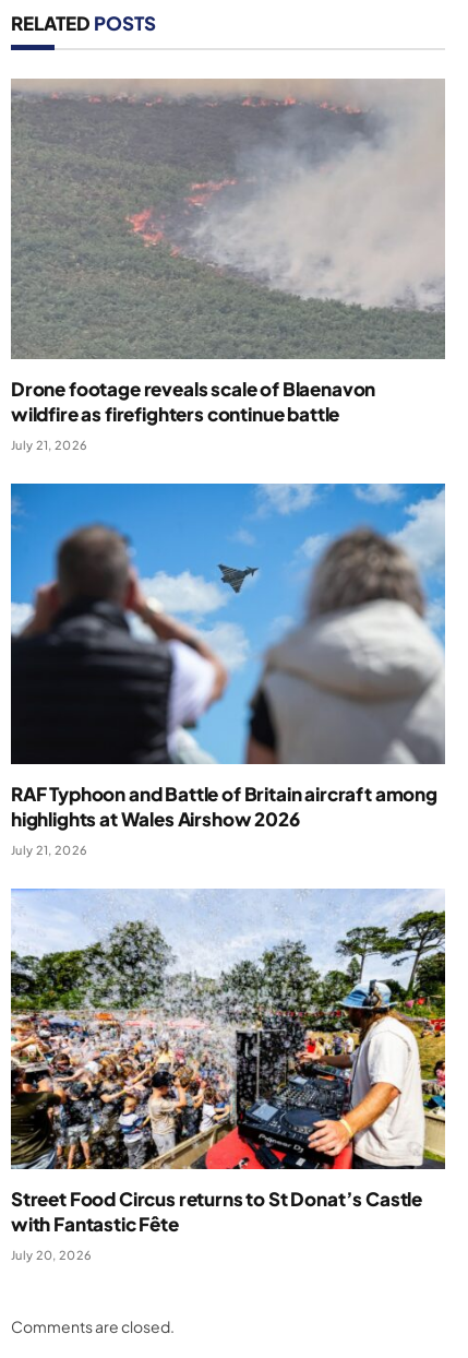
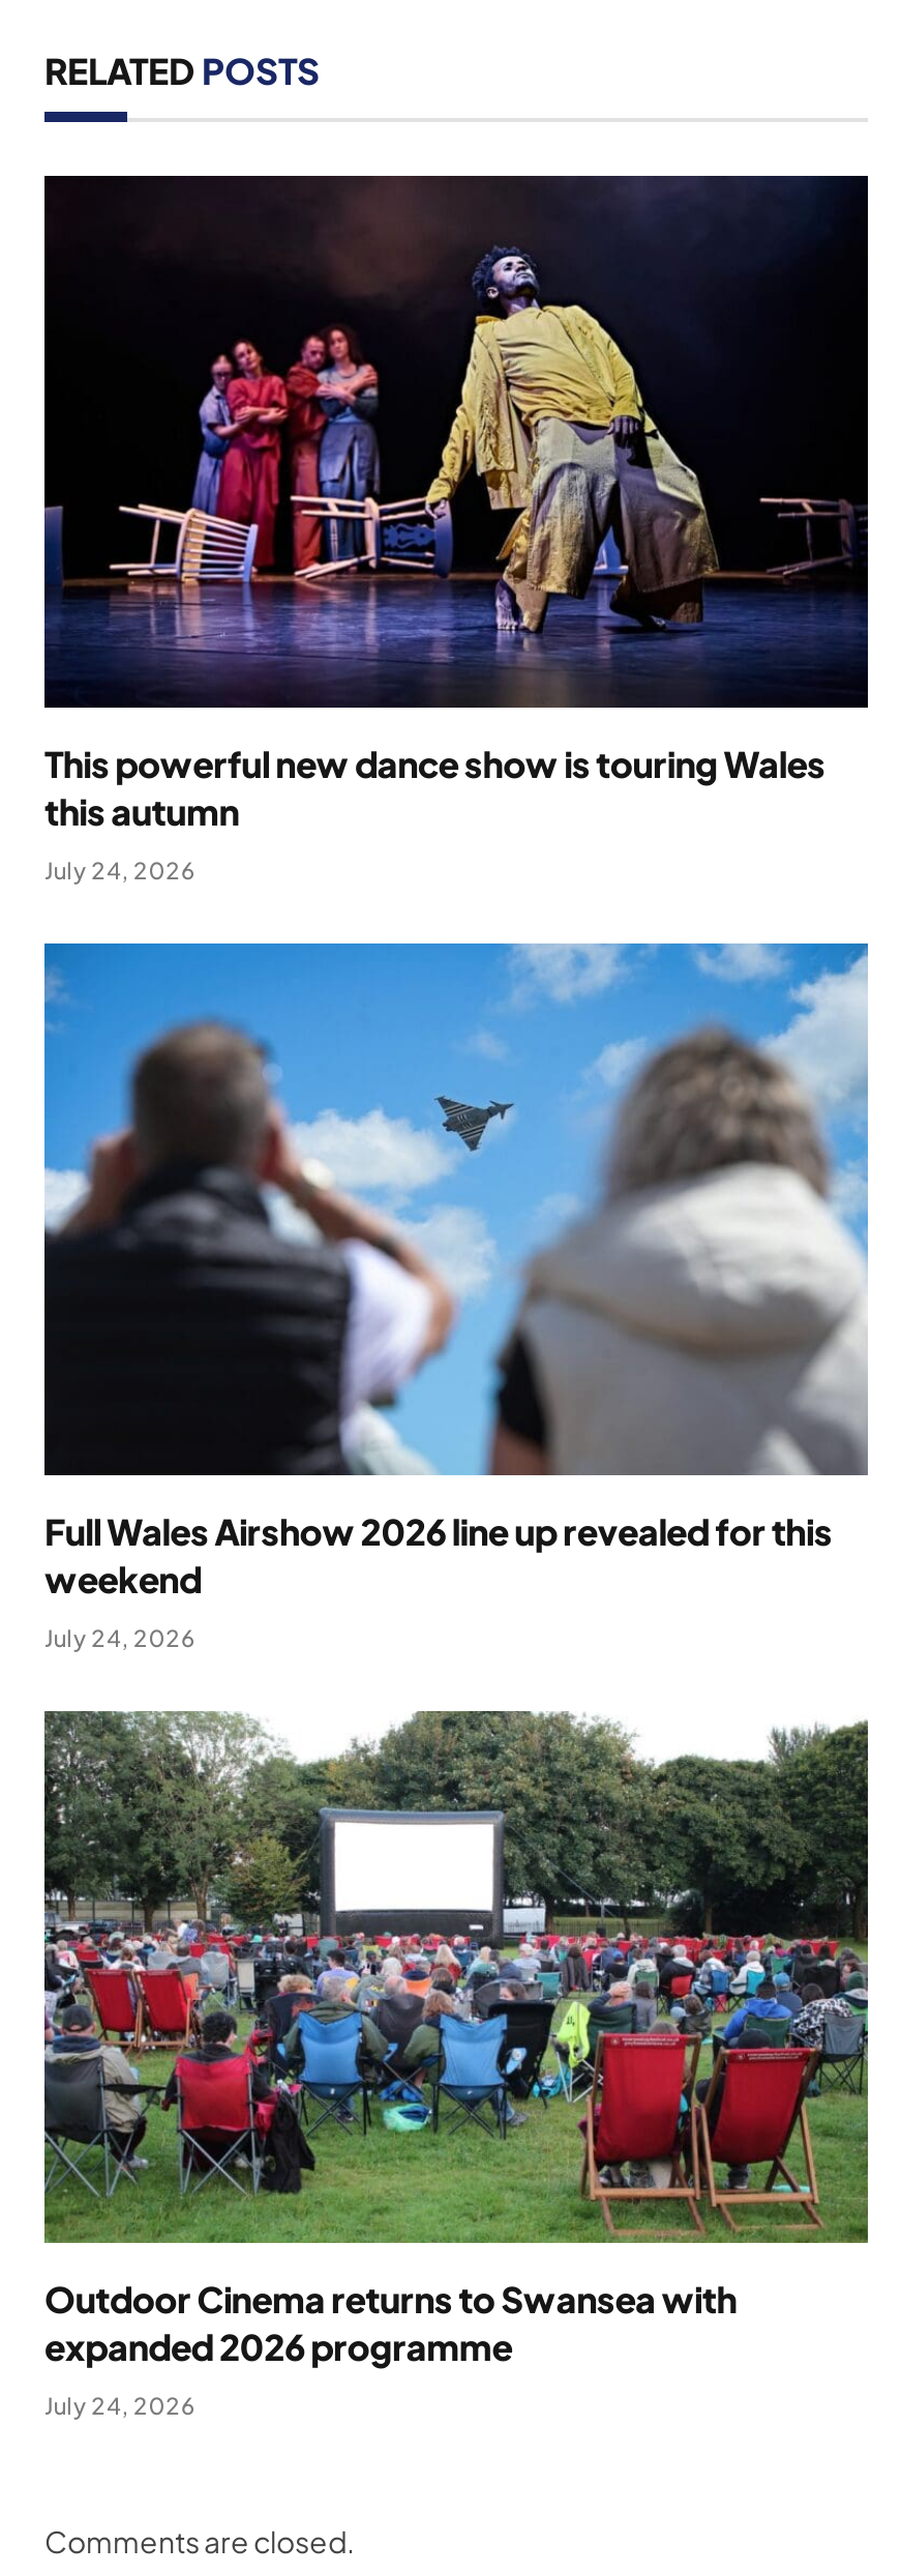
- [image]
- Drone footage reveals scale of Blaenavon
- wildfire as firefighters continue battle
+ [image]
+ This powerful new dance show is touring Wales
+ this autumn

- July 21, 2026
+ July 24, 2026

- RAF Typhoon and Battle of Britain aircraft among
- highlights at Wales Airshow 2026
+ Full Wales Airshow 2026 line up revealed for this
+ weekend

- July 21, 2026
+ July 24, 2026

- [image]
- Street Food Circus returns to St Donat’s Castle
- with Fantastic Fête
+ [image]
+ Outdoor Cinema returns to Swansea with
+ expanded 2026 programme

- July 20, 2026
+ July 24, 2026
